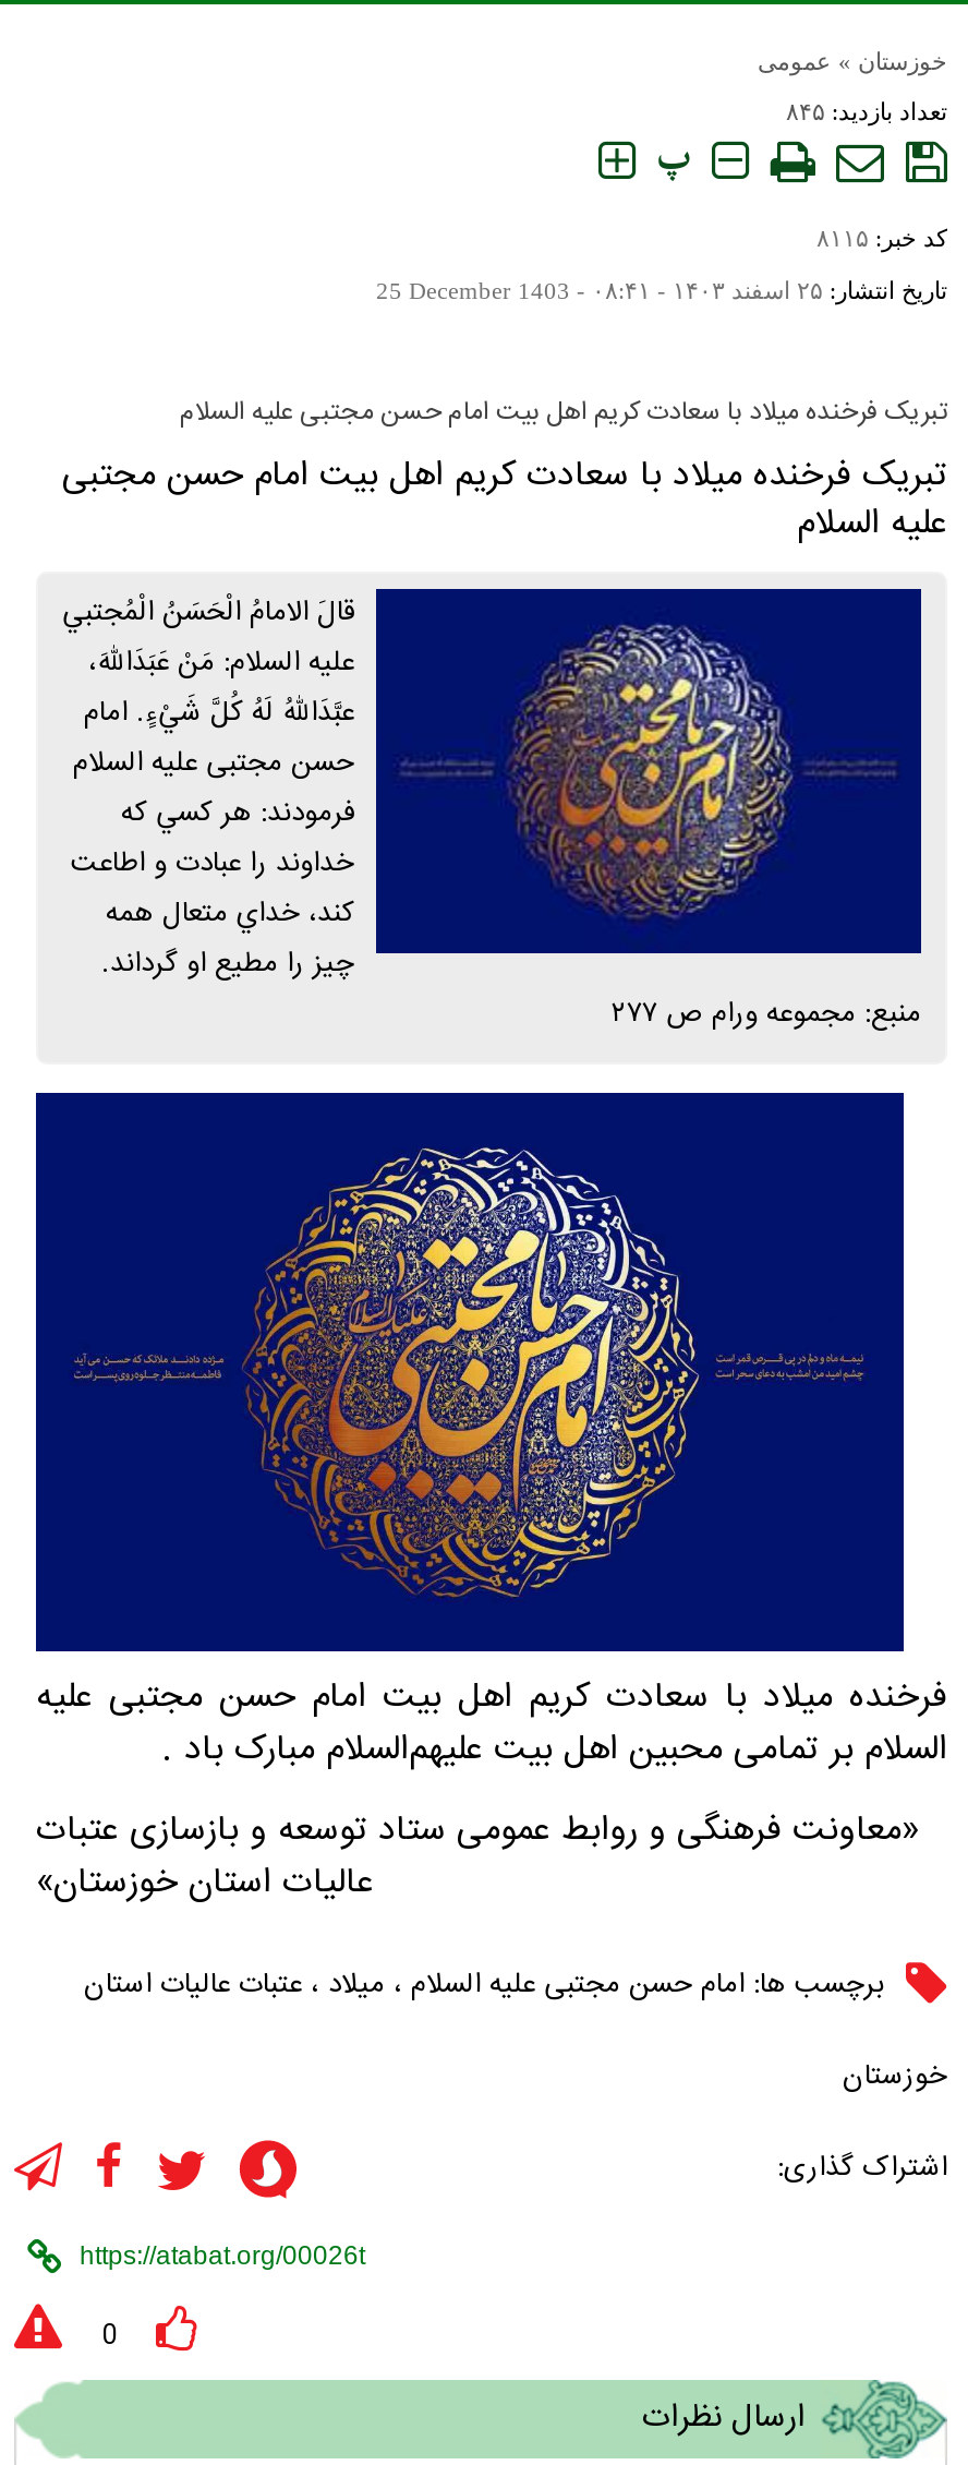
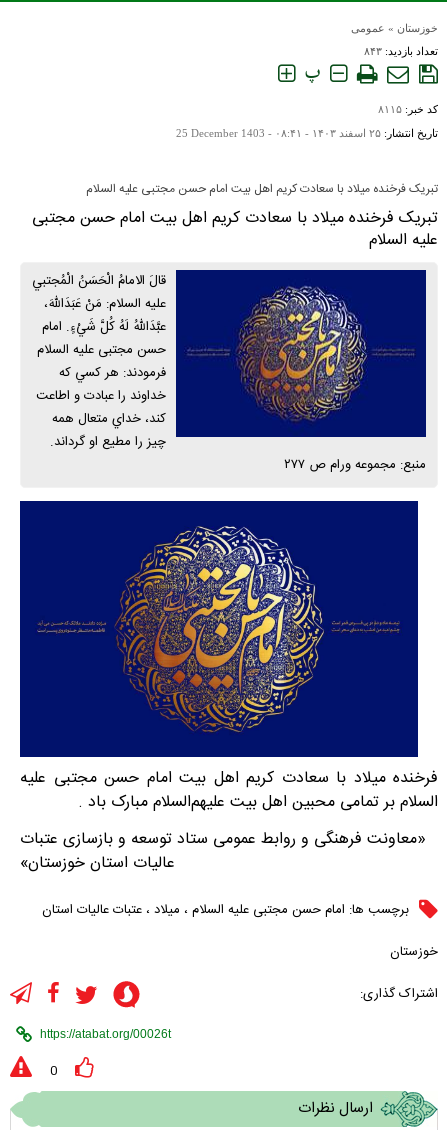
- تعداد بازدید: ۸۴۵
+ تعداد بازدید: ۸۴۳
